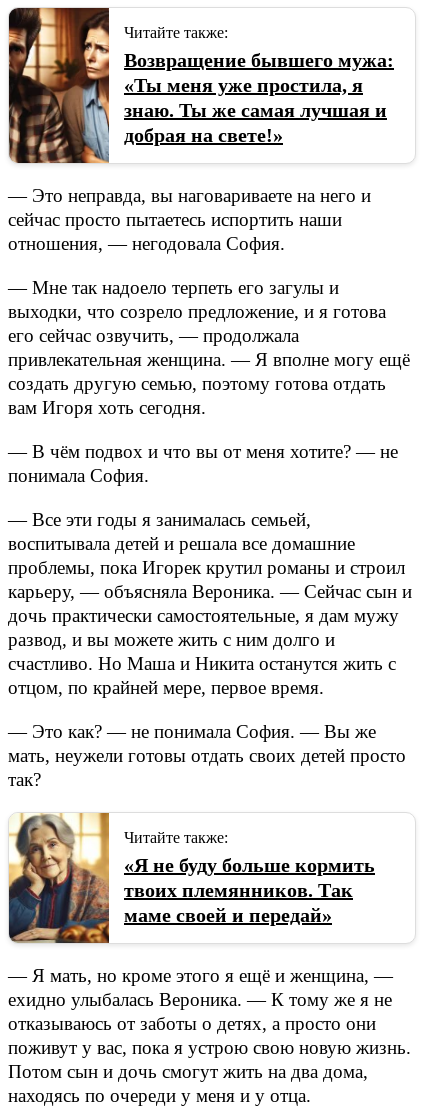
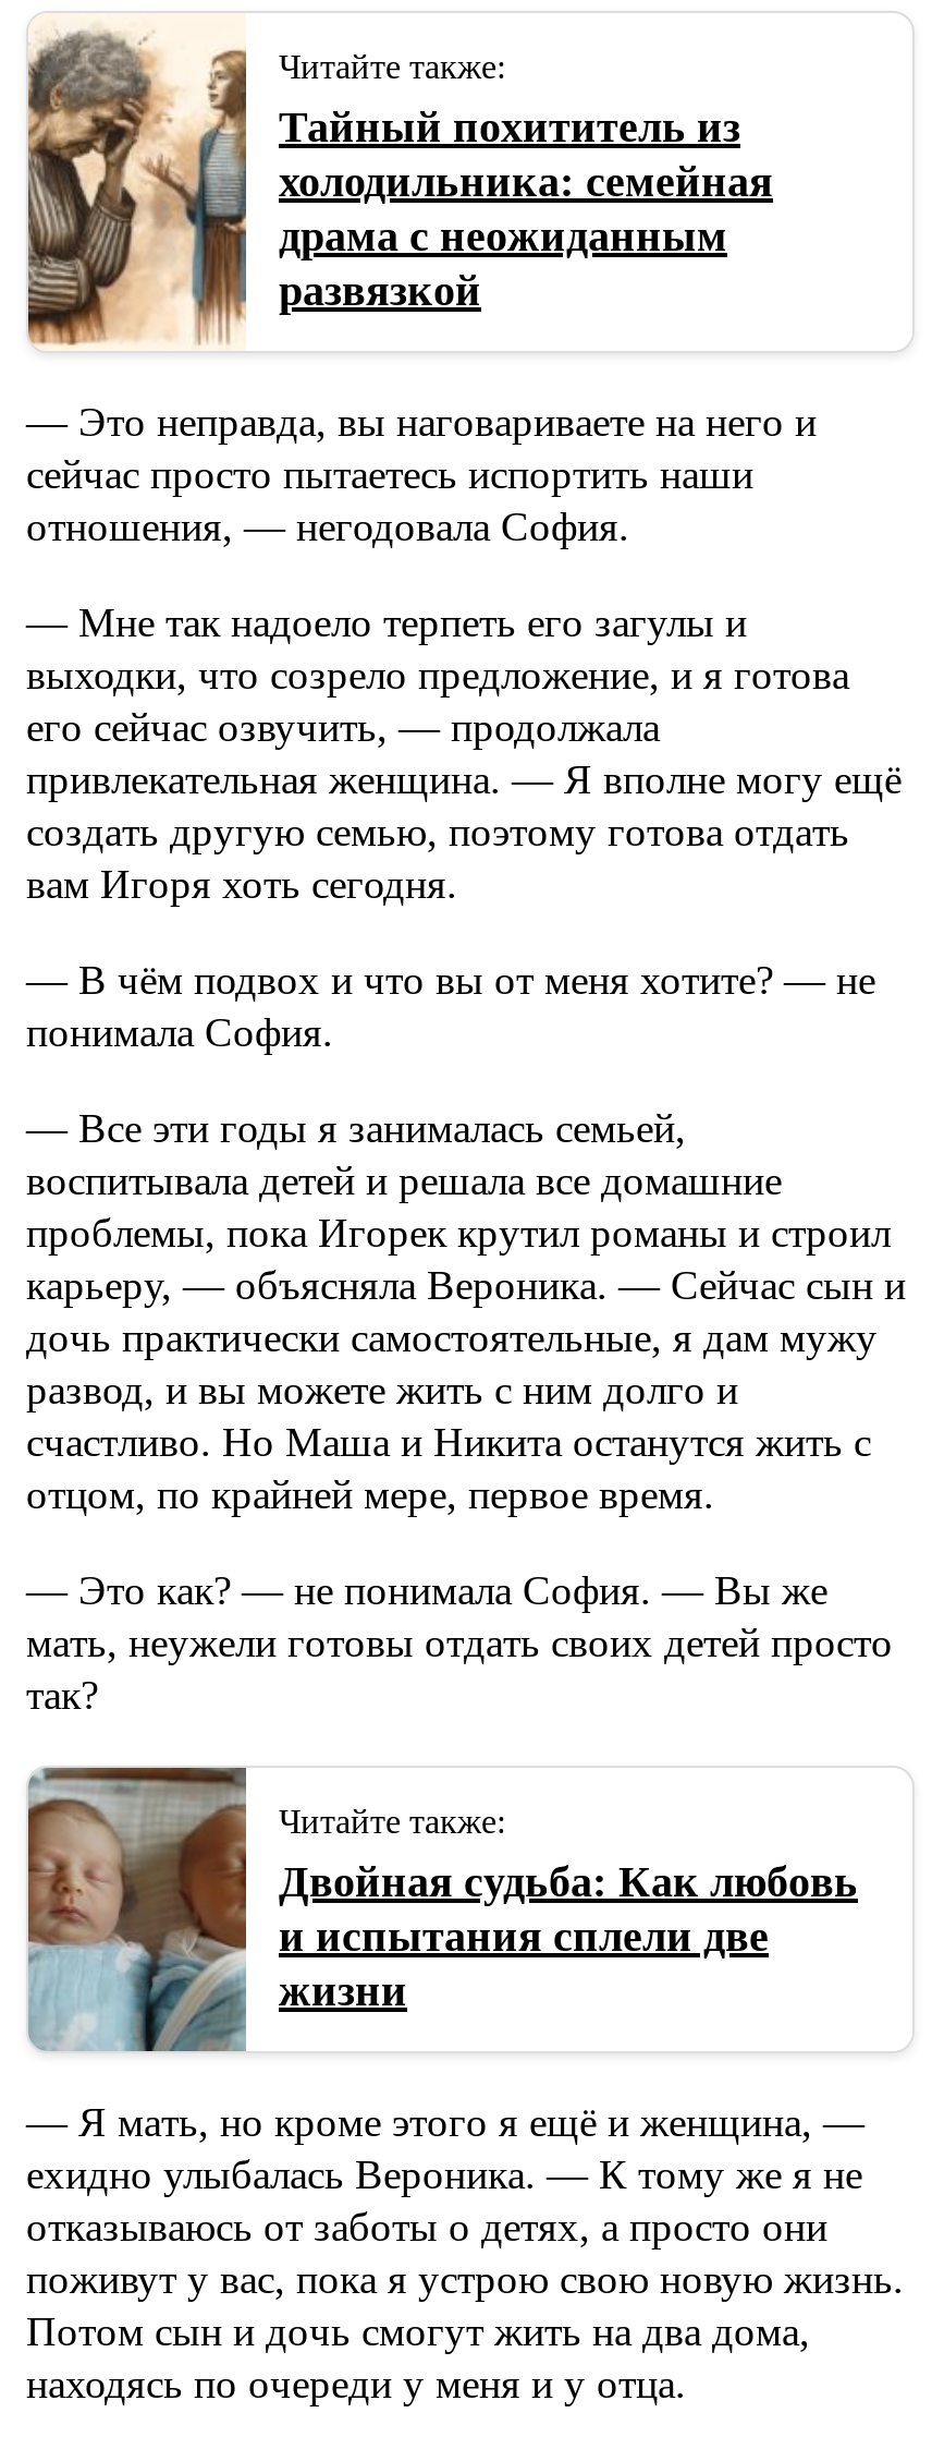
- [image]
- Возвращение бывшего мужа:
- «Ты меня уже простила, я
- знаю. Ты же самая лучшая и
- добрая на свете!»
+ [image]
+ Тайный похититель из
+ холодильника: семейная
+ драма с неожиданным
+ развязкой

- [image]
- «Я не буду больше кормить
- твоих племянников. Так
- маме своей и передай»
+ [image]
+ Двойная судьба: Как любовь
+ и испытания сплели две
+ жизни
